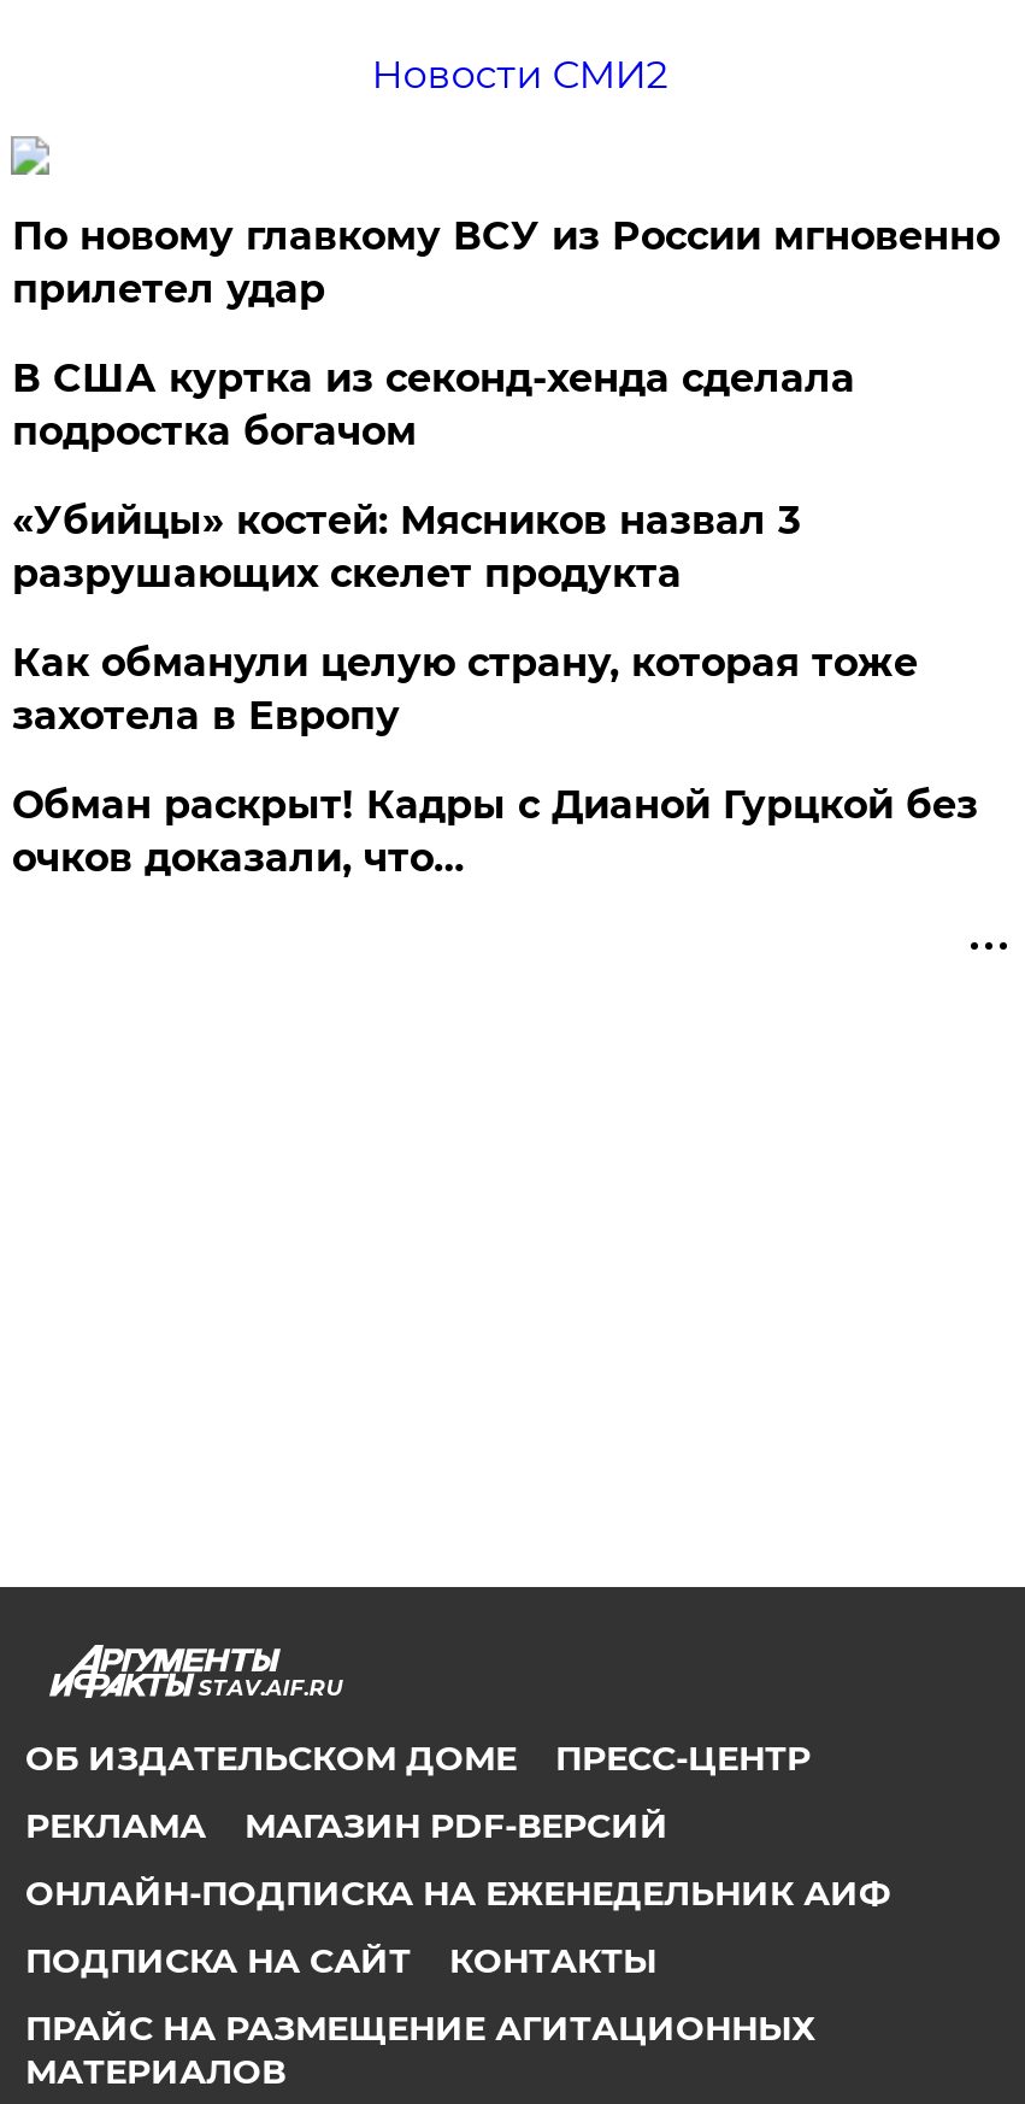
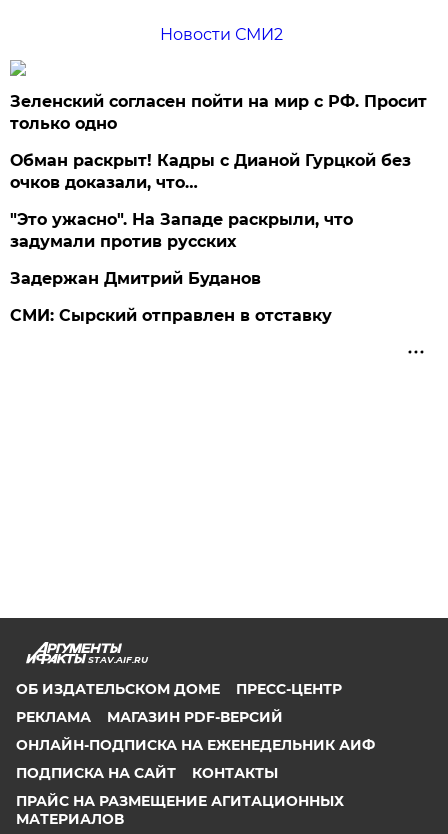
- По новому главкому ВСУ из России мгновенно
- прилетел удар
- В США куртка из секонд-хенда сделала
- подростка богачом
- «Убийцы» костей: Мясников назвал 3
- разрушающих скелет продукта
- Как обманули целую страну, которая тоже
- захотела в Европу
+ Зеленский согласен пойти на мир с РФ. Просит
+ только одно

moved up: Обман раскрыт! Кадры с Дианой Гурцкой без | очков доказали, что…

+ "Это ужасно". На Западе раскрыли, что
+ задумали против русских
+ Задержан Дмитрий Буданов
+ СМИ: Сырский отправлен в отставку
